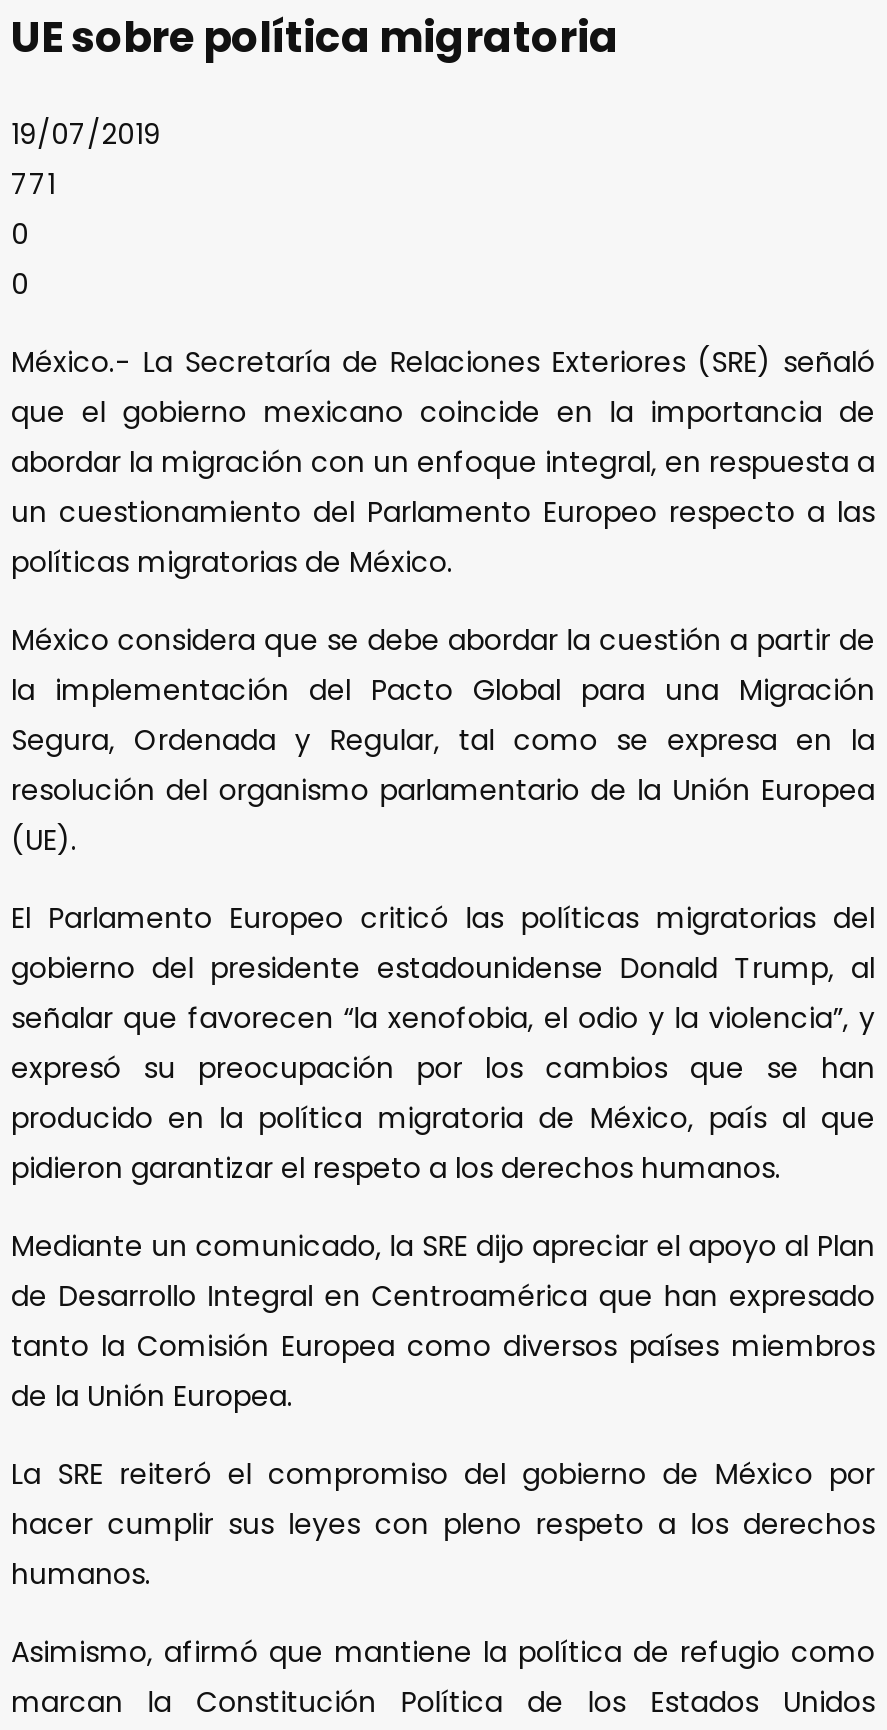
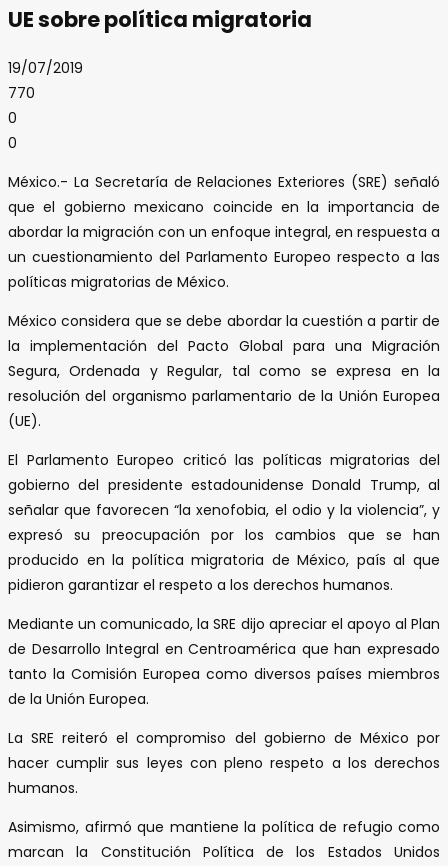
- 771
+ 770
